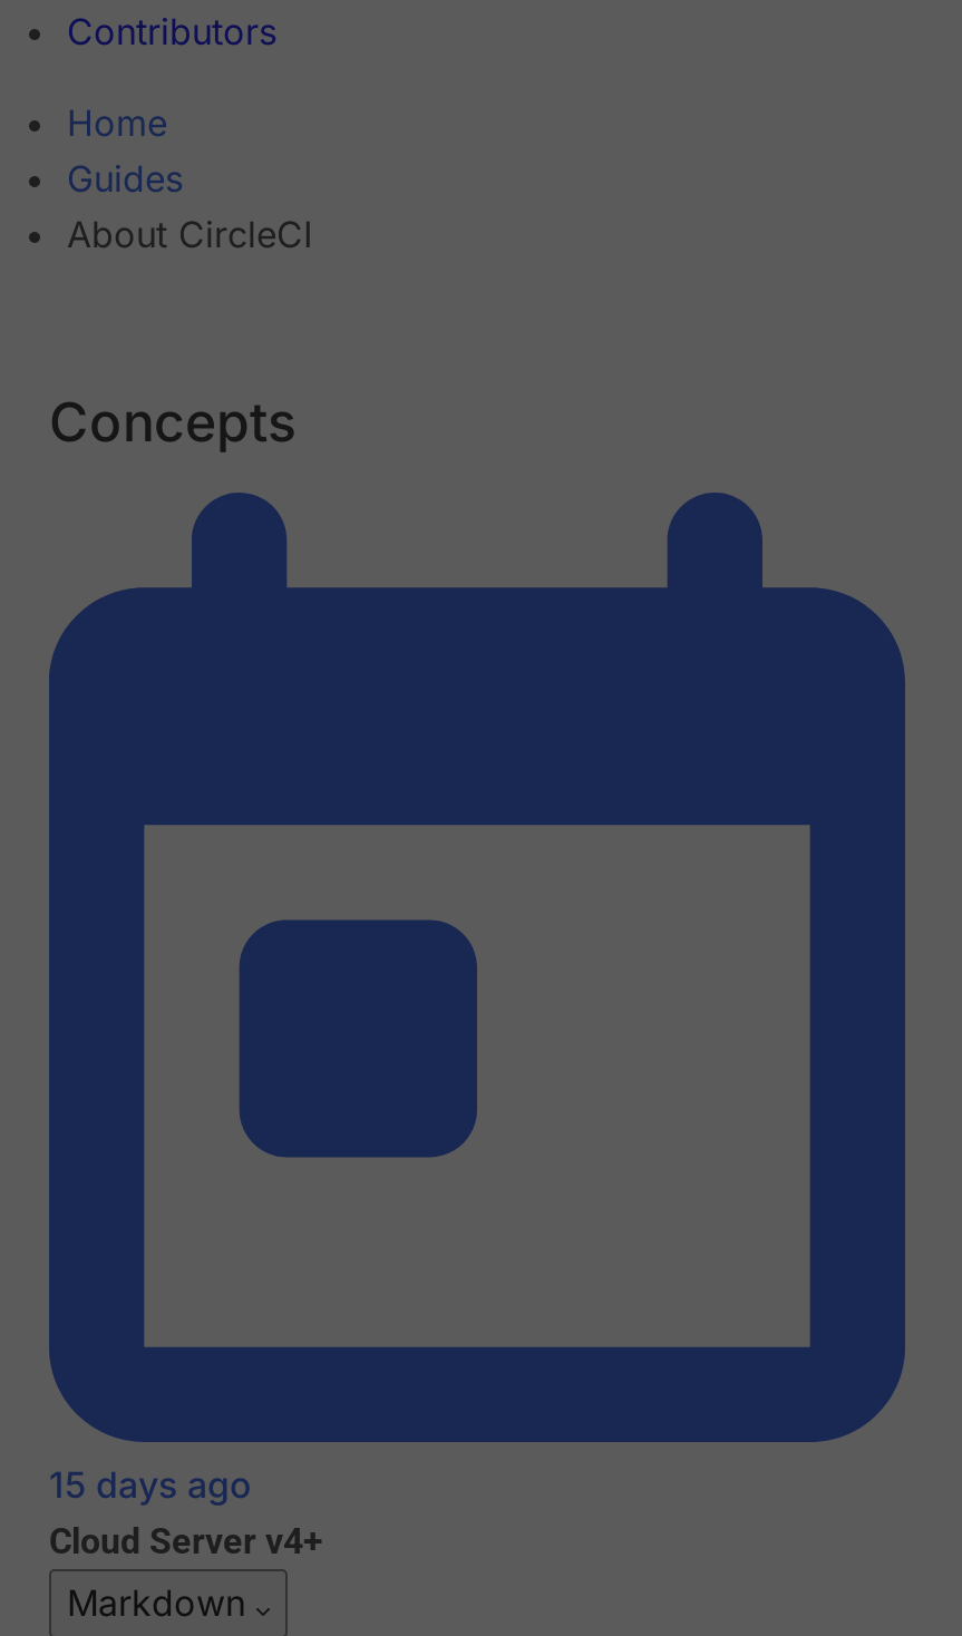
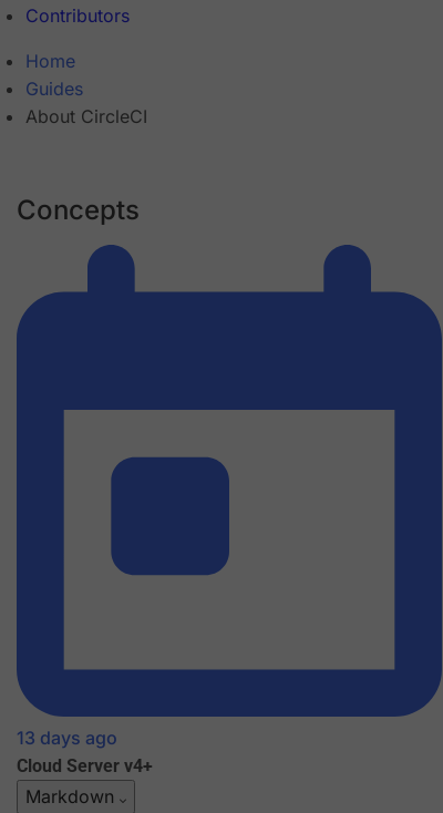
- 15 days ago
+ 13 days ago
